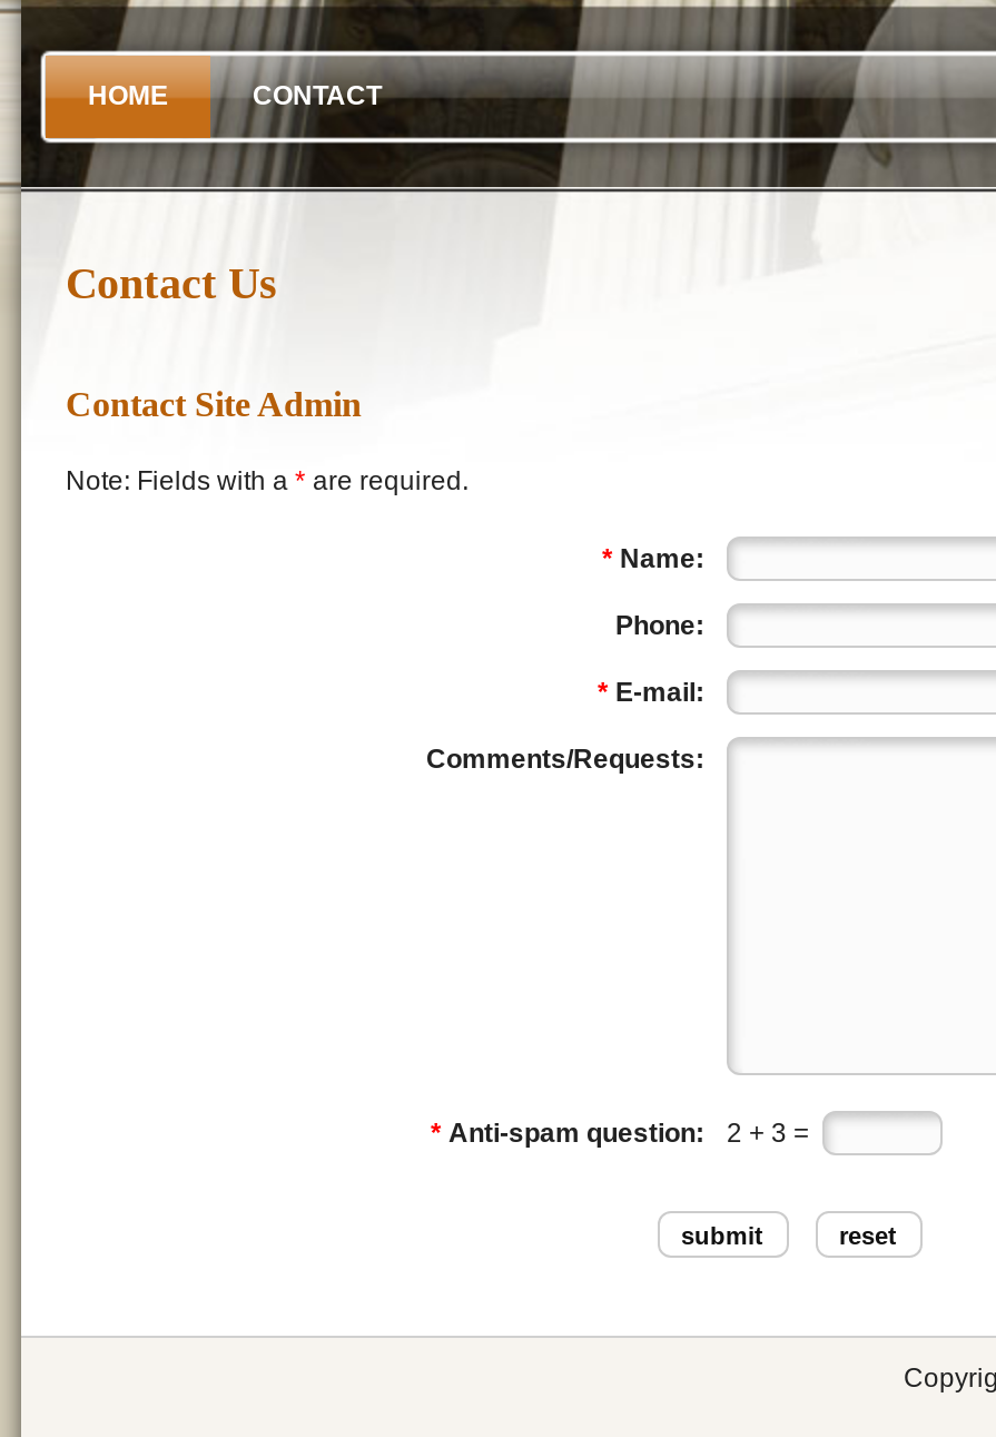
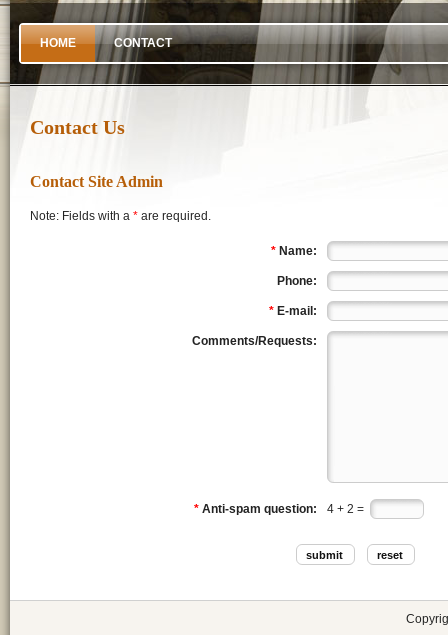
- * Anti-spam question: 2 + 3 =
+ * Anti-spam question: 4 + 2 =
